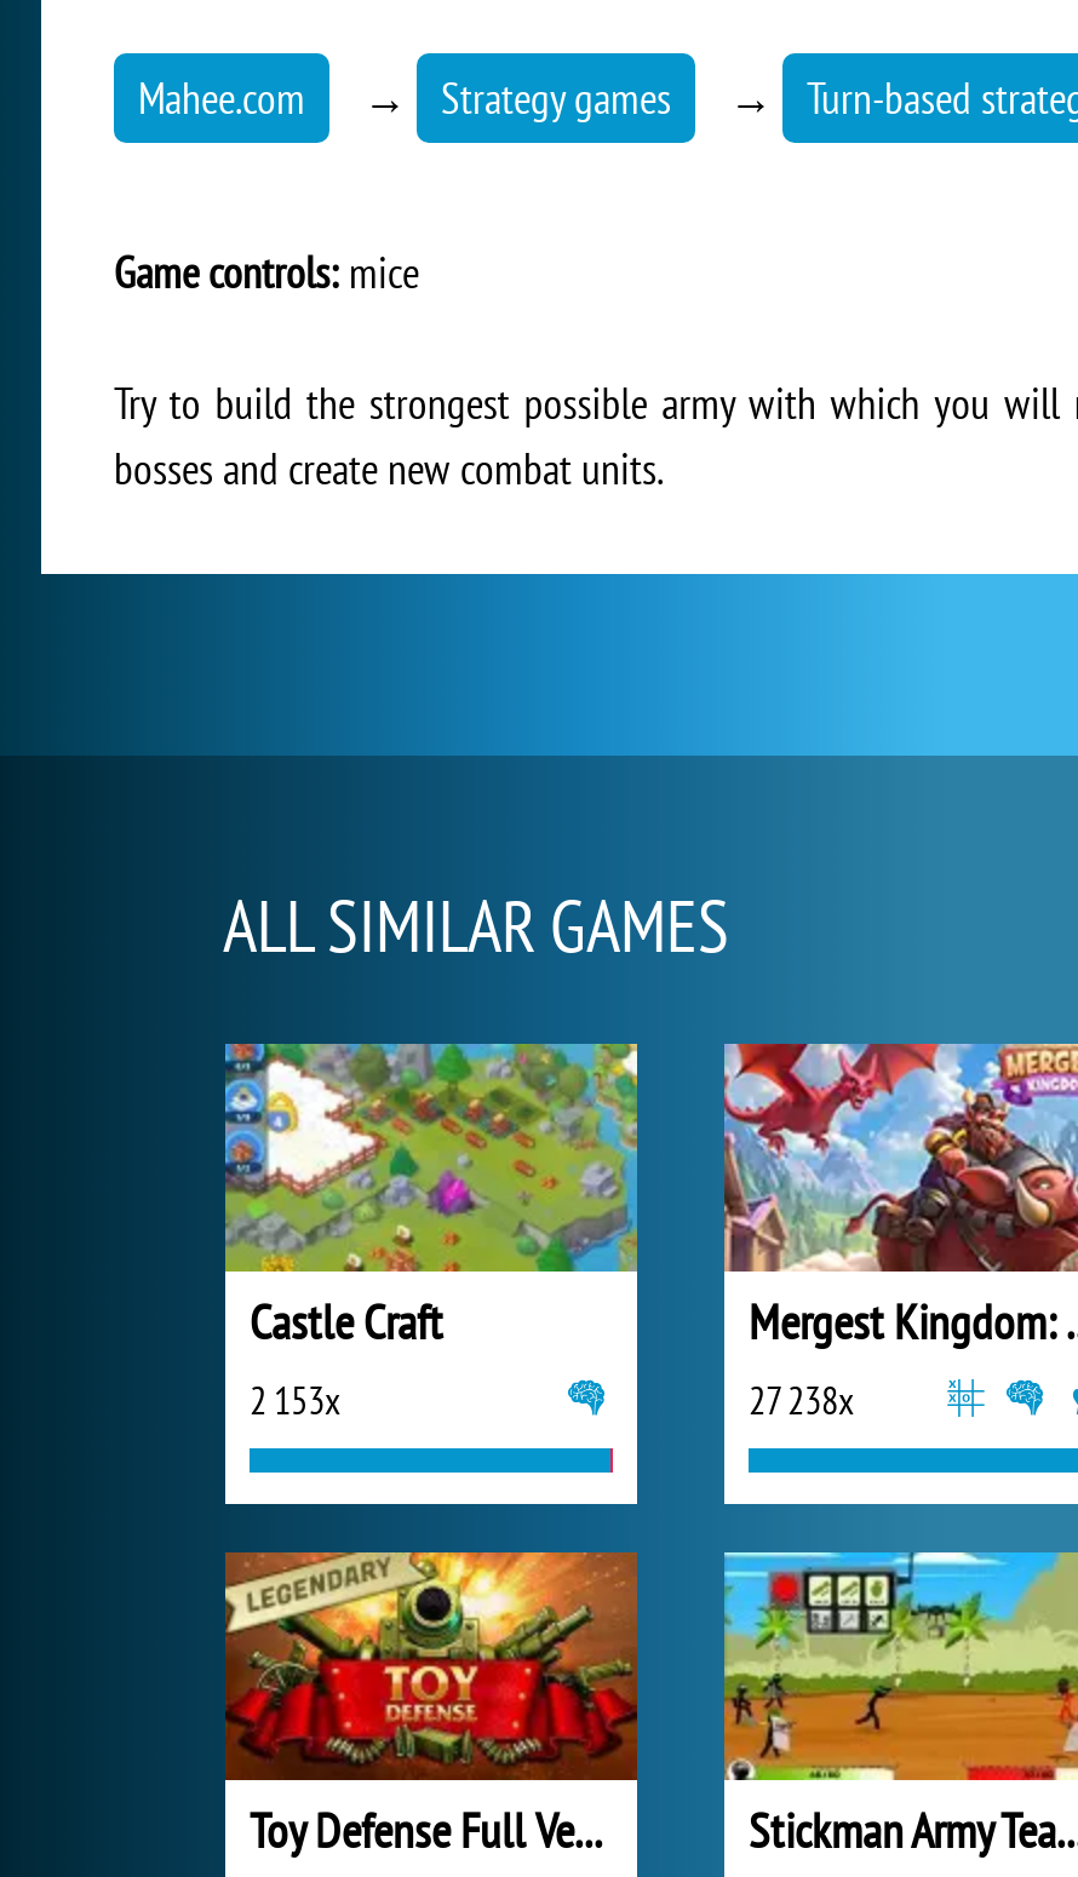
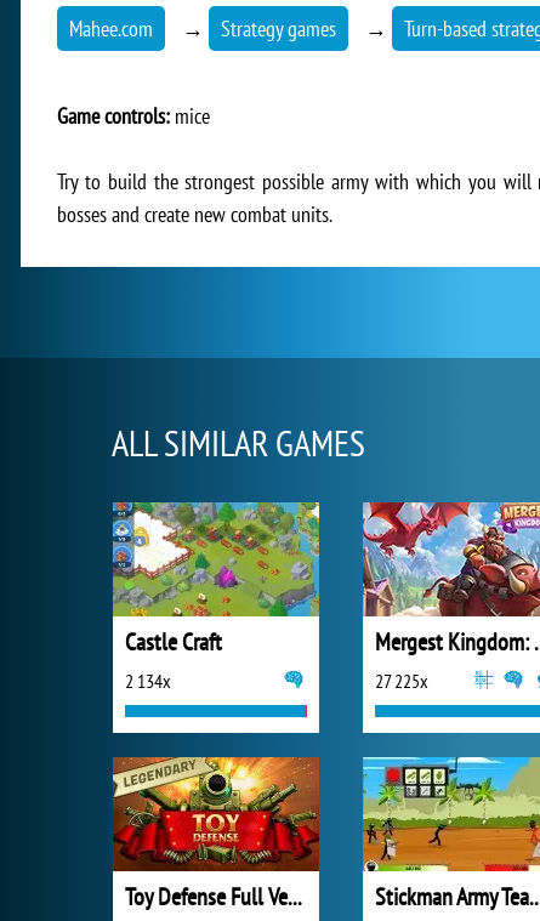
- 2 153x
+ 2 134x

- 27 238x
+ 27 225x
